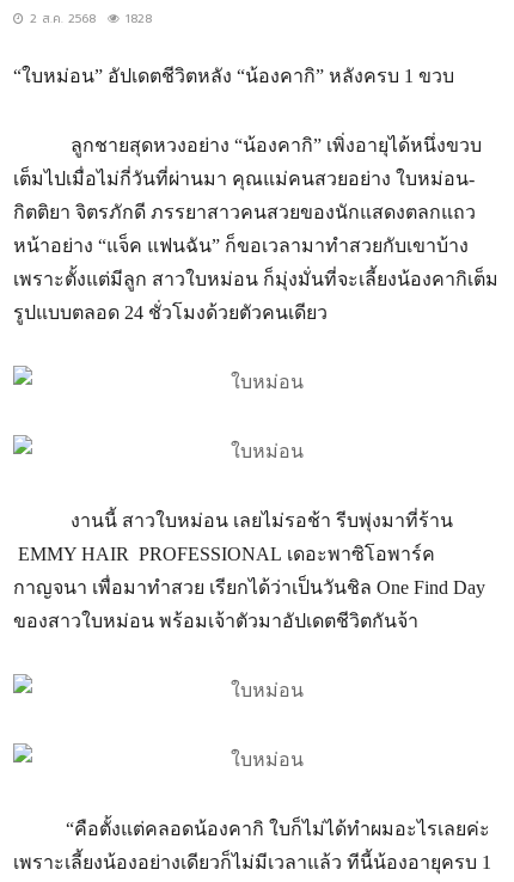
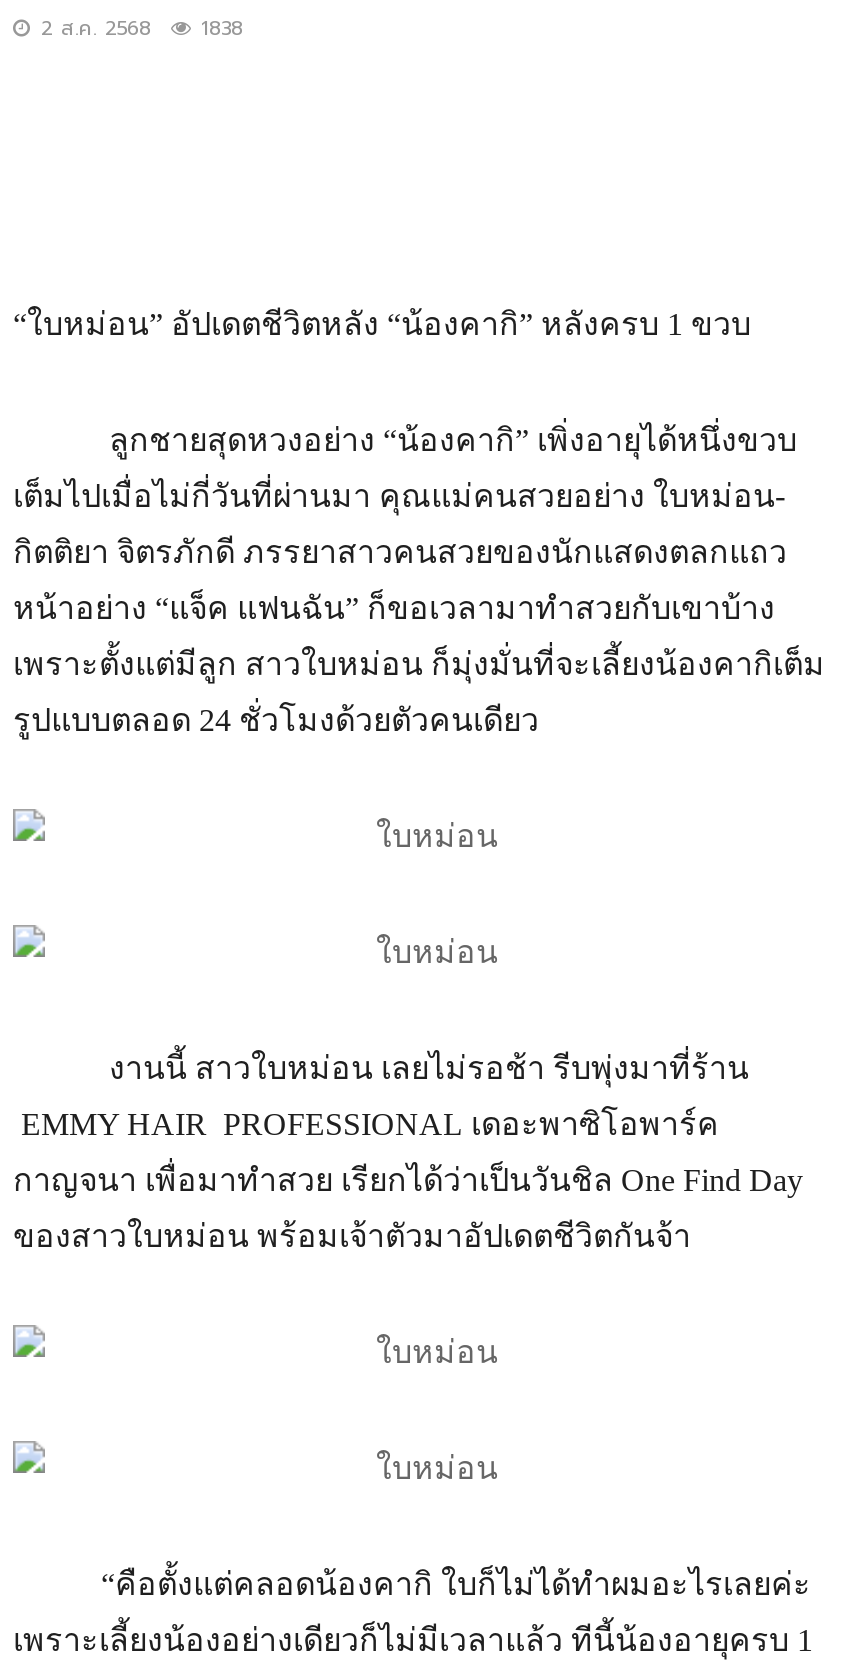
- 2 ส.ค. 2568 1828
+ 2 ส.ค. 2568 1838
